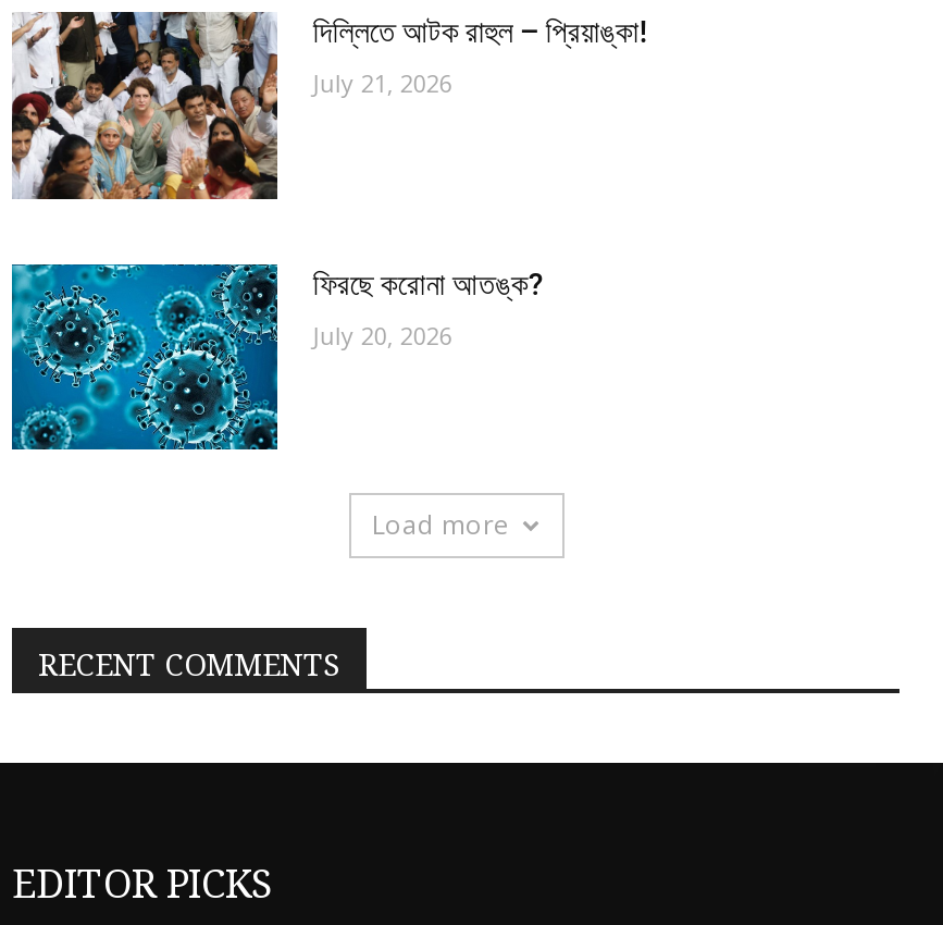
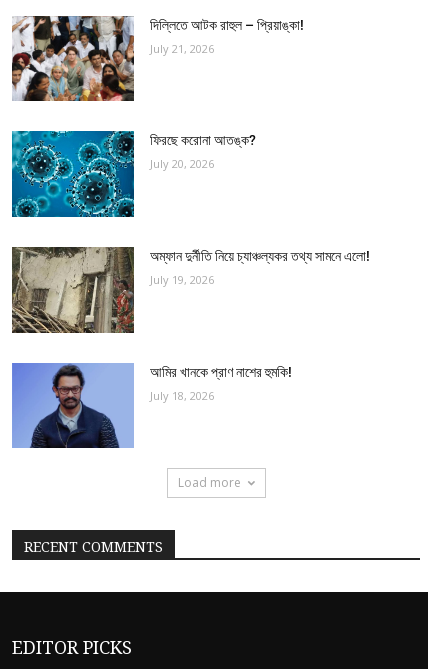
+ [image]
+ অম্ফান দুর্নীতি নিয়ে চ্যাঞ্চল্যকর তথ্য সামনে এলো!
+ July 19, 2026

+ [image]
+ আমির খানকে প্রাণ নাশের হুমকি!
+ July 18, 2026
